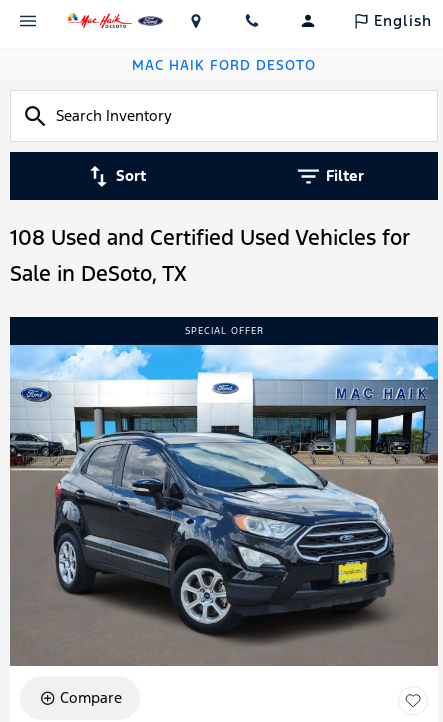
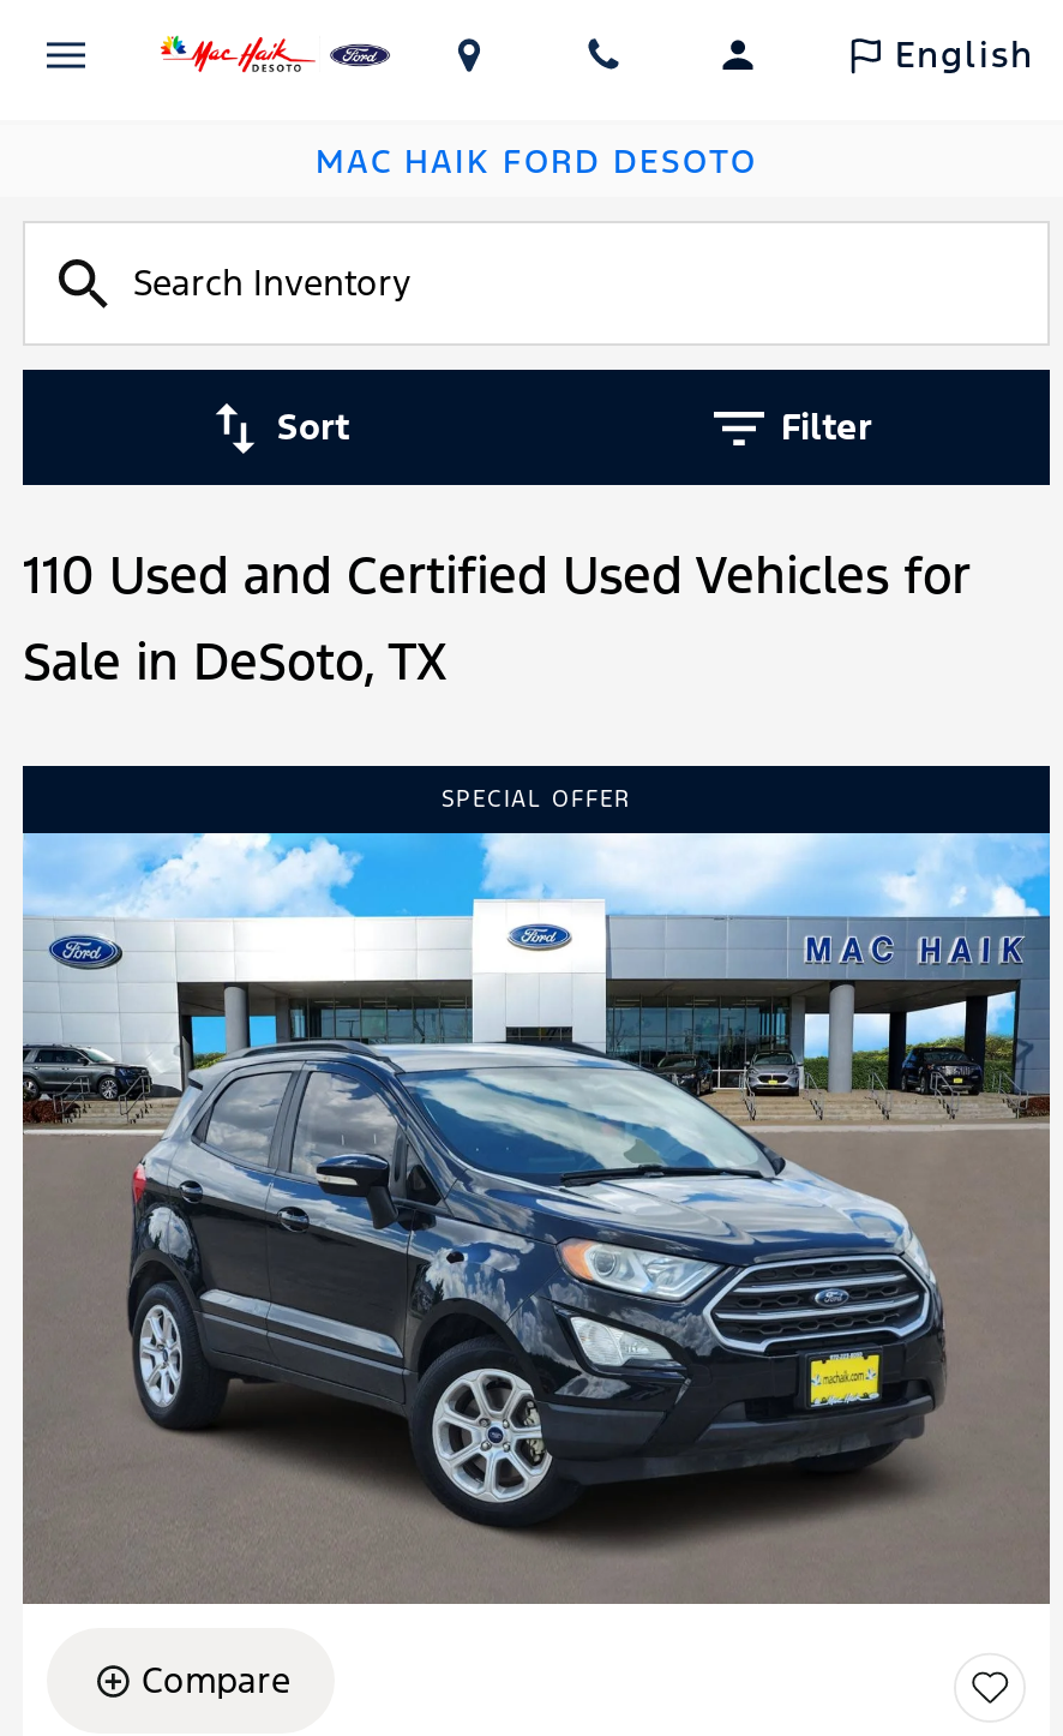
- 108 Used and Certified Used Vehicles for
+ 110 Used and Certified Used Vehicles for
